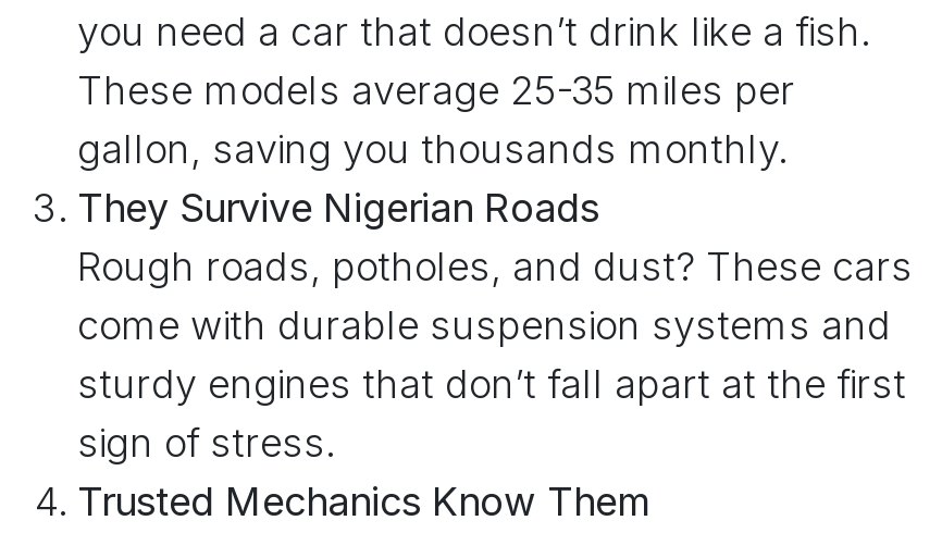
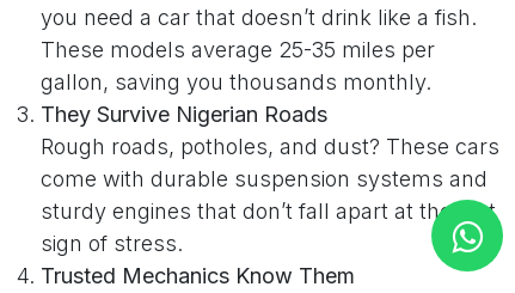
+ [image]
